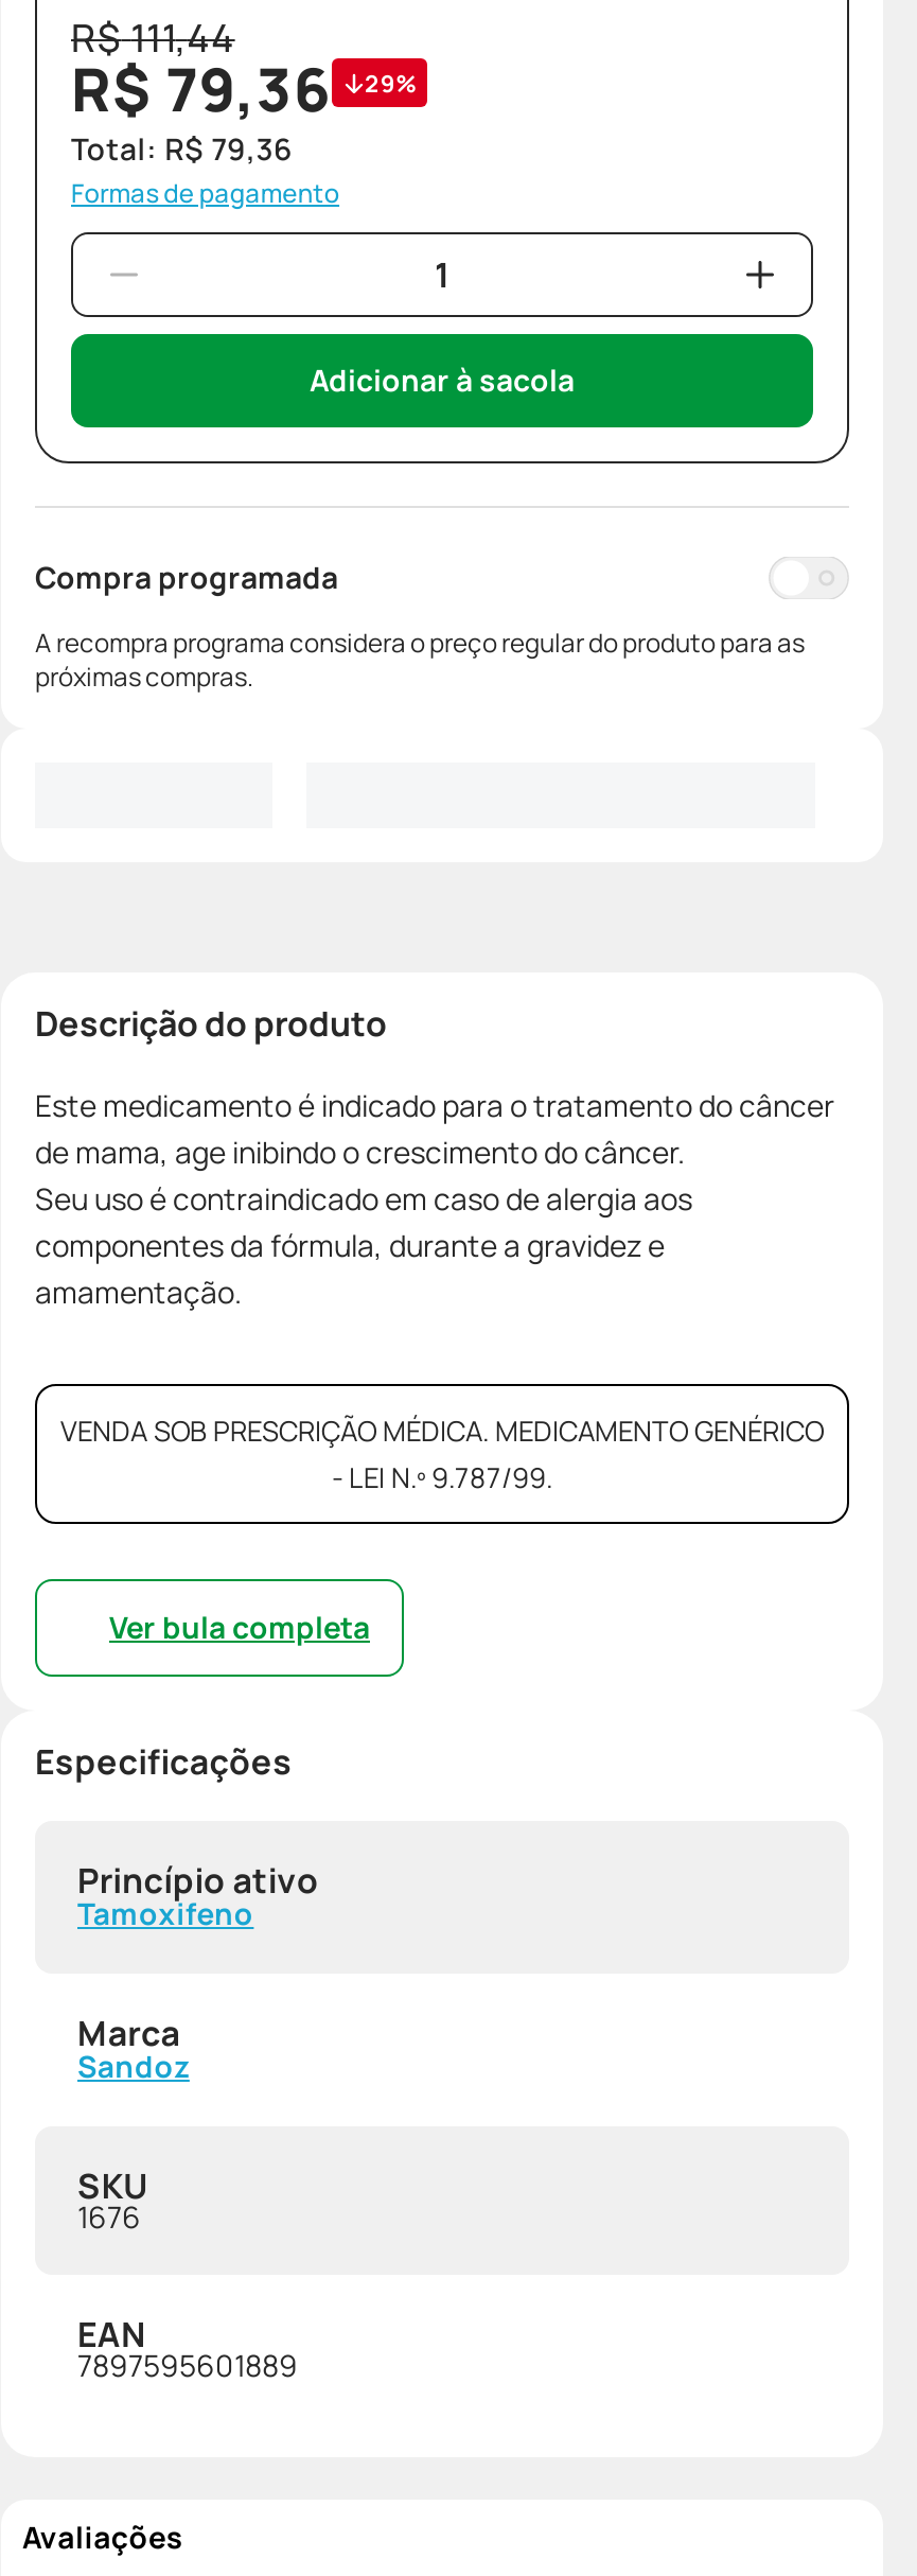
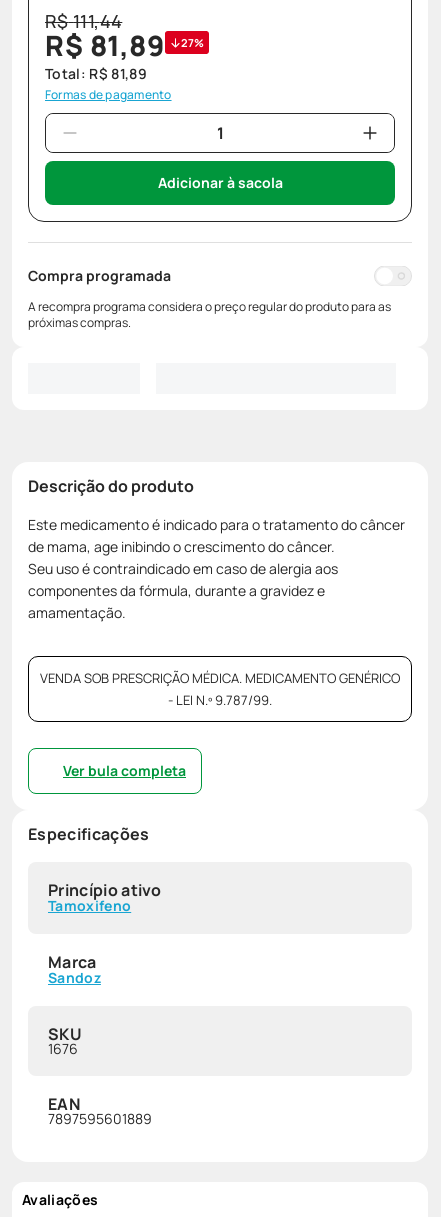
- R$ 79,36
+ R$ 81,89

- 29%
+ 27%

- Total: R$ 79,36
+ Total: R$ 81,89
